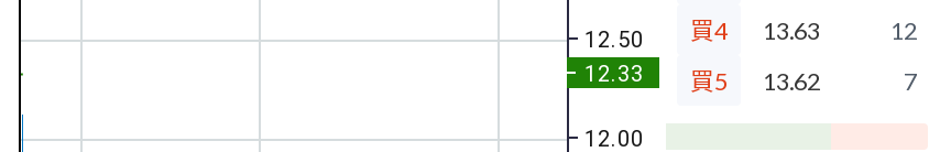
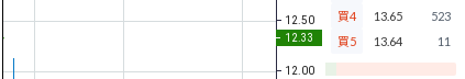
- 13.63
+ 13.65

- 12
+ 523

- 13.62
- 7
+ 13.64
+ 11
